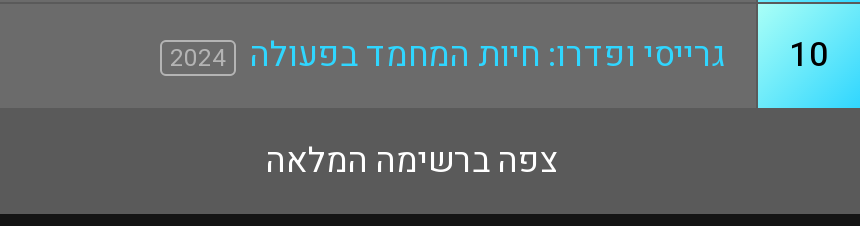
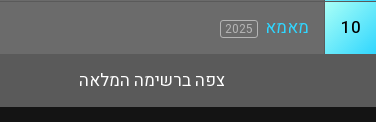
- גרייסי ופדרו: חיות המחמד בפעולה
- 2024
+ מאמא
+ 2025
